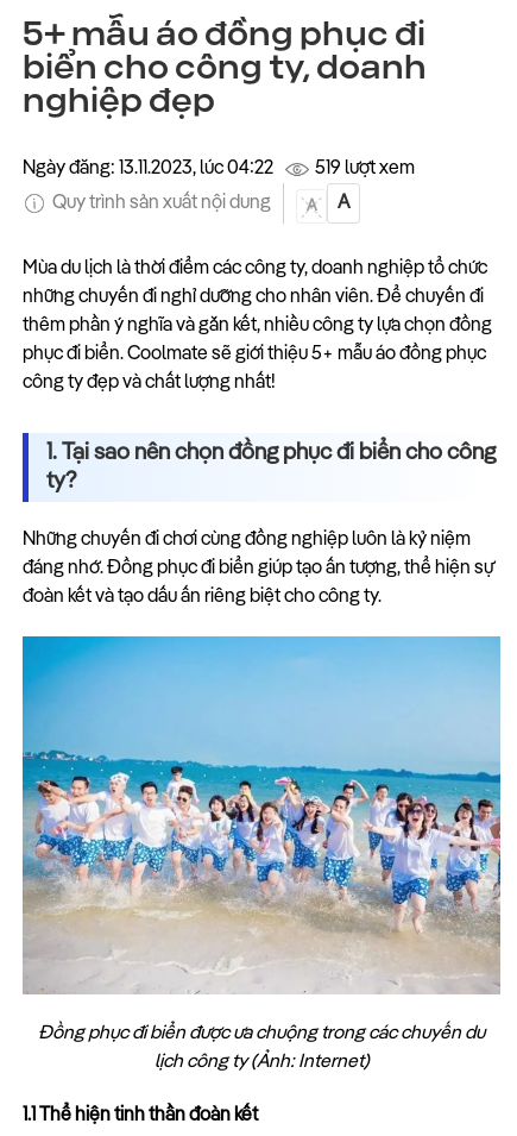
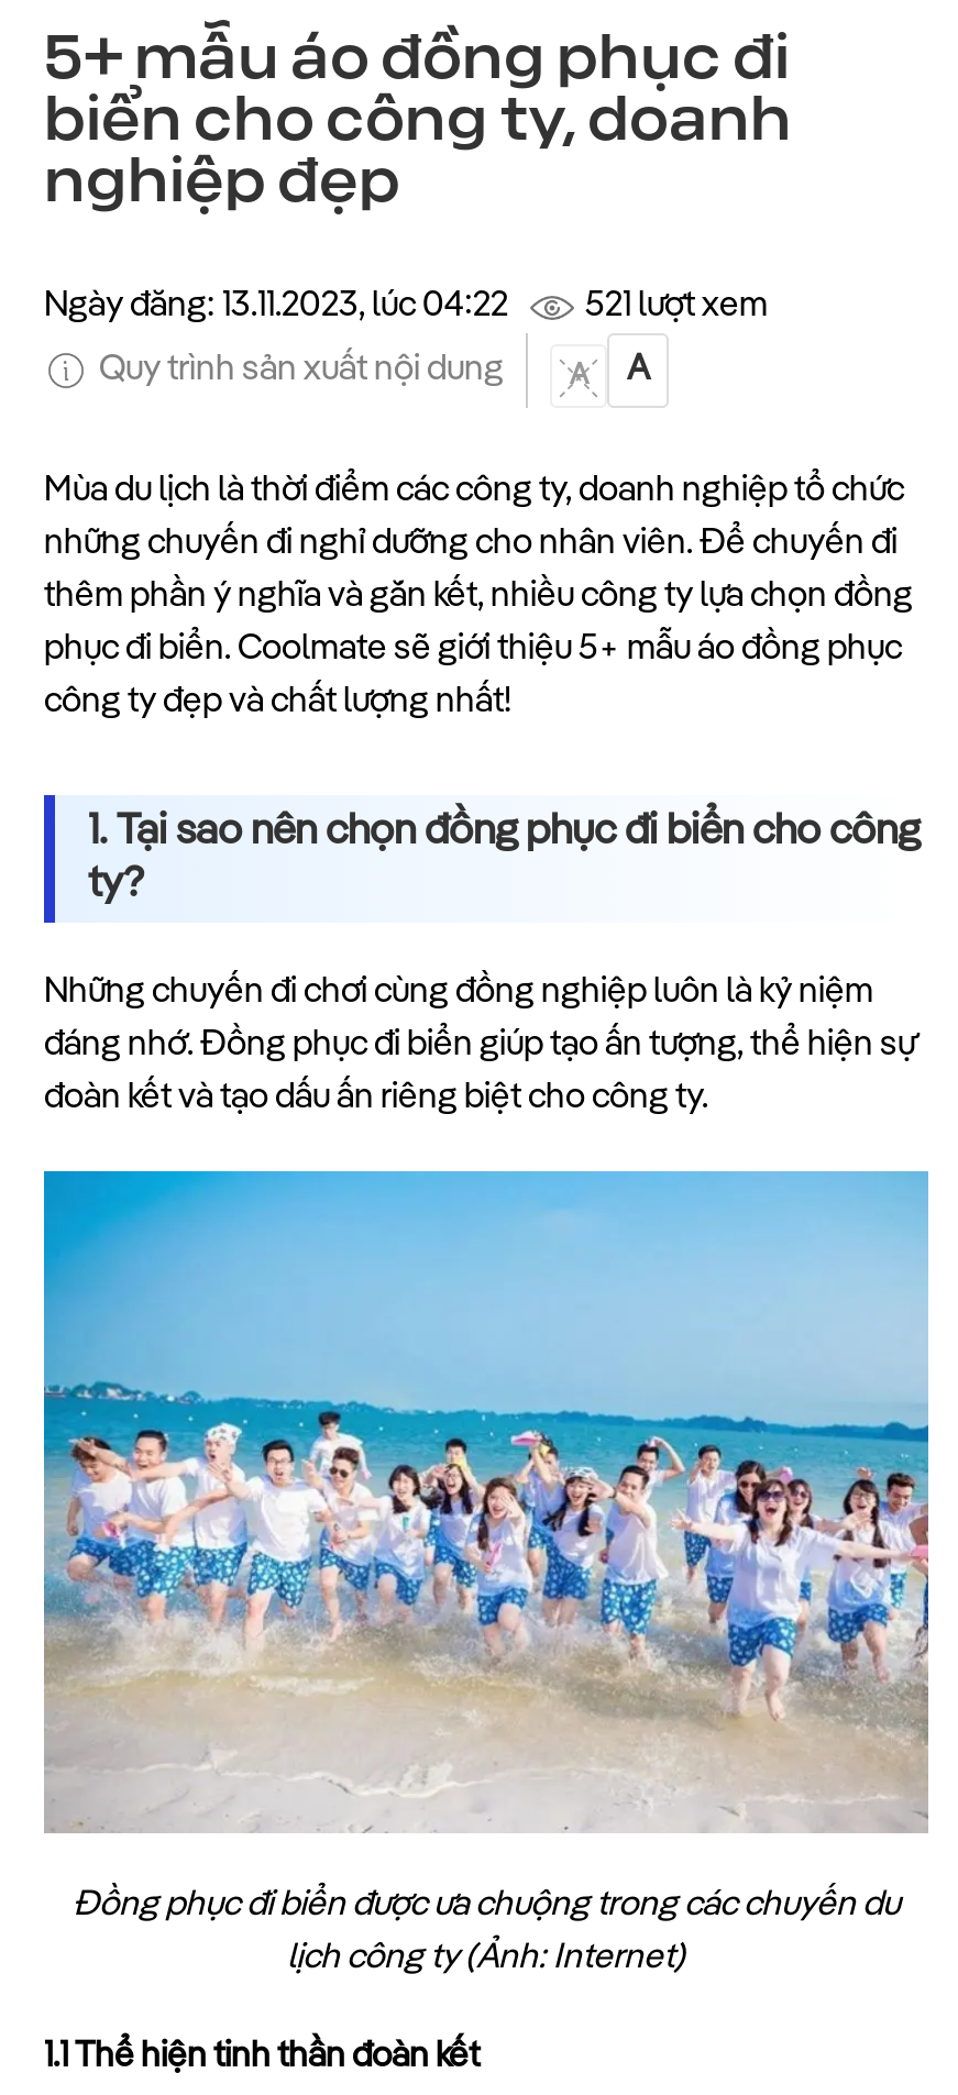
- 519 lượt xem
+ 521 lượt xem
